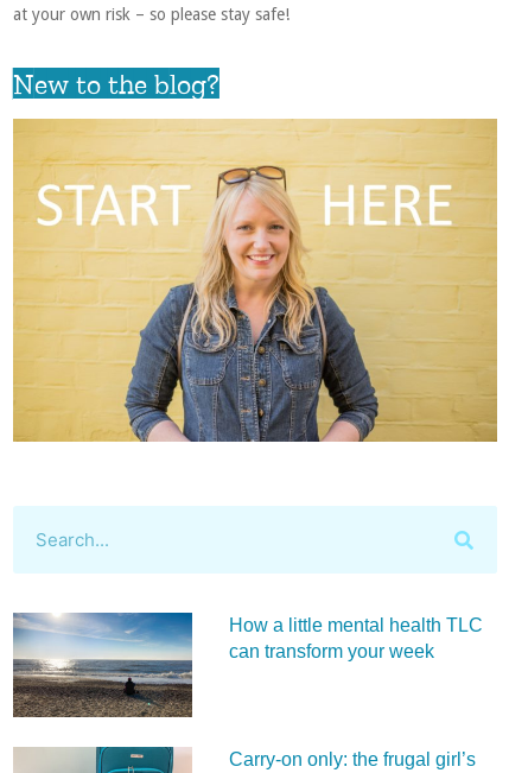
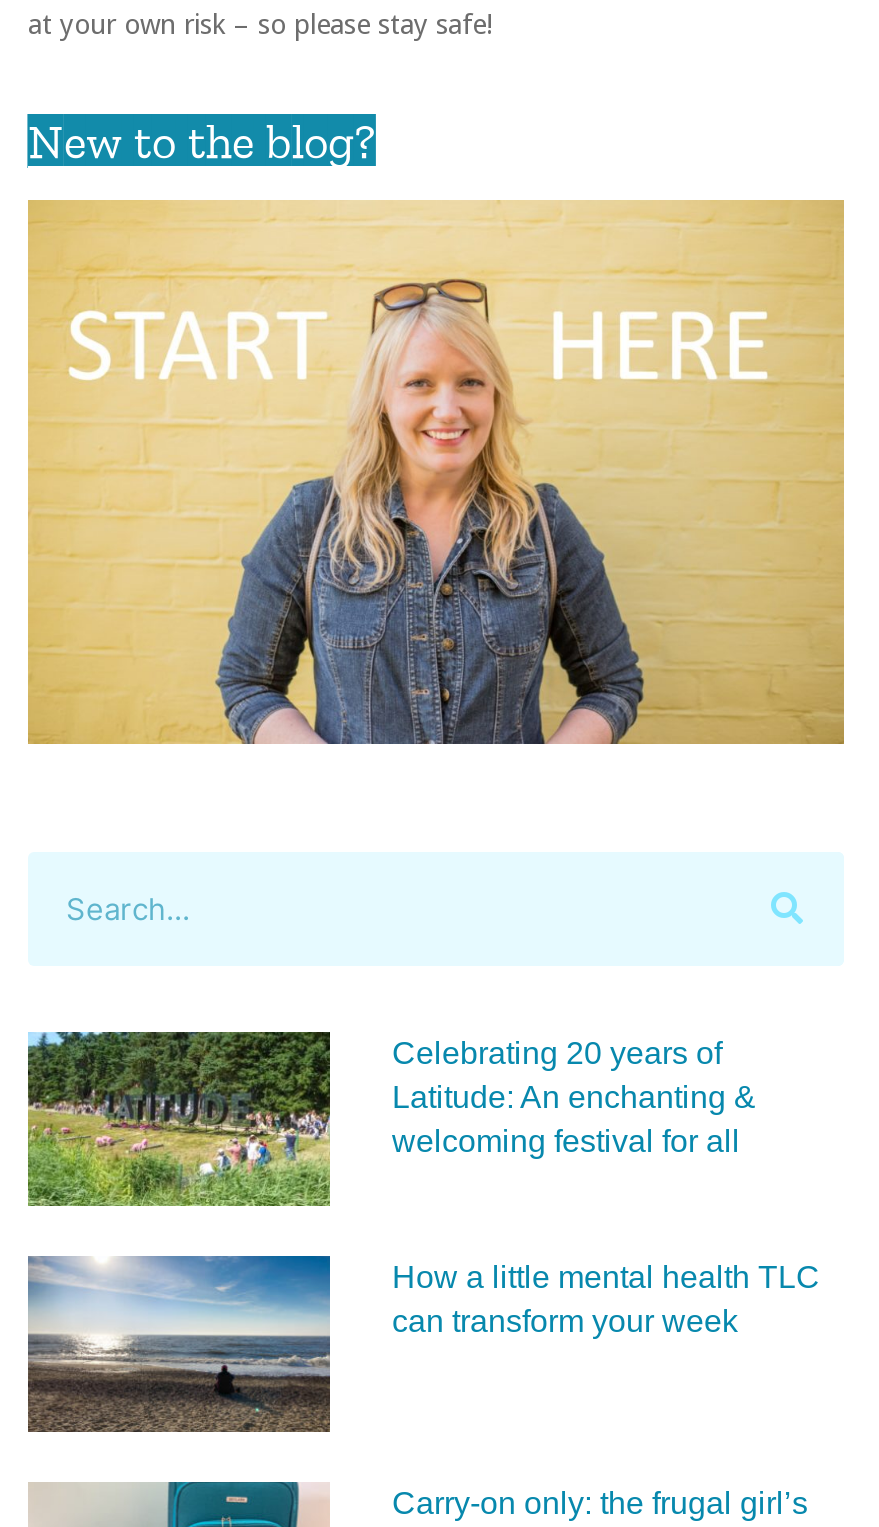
+ [image]
+ Celebrating 20 years of
+ Latitude: An enchanting &
+ welcoming festival for all
